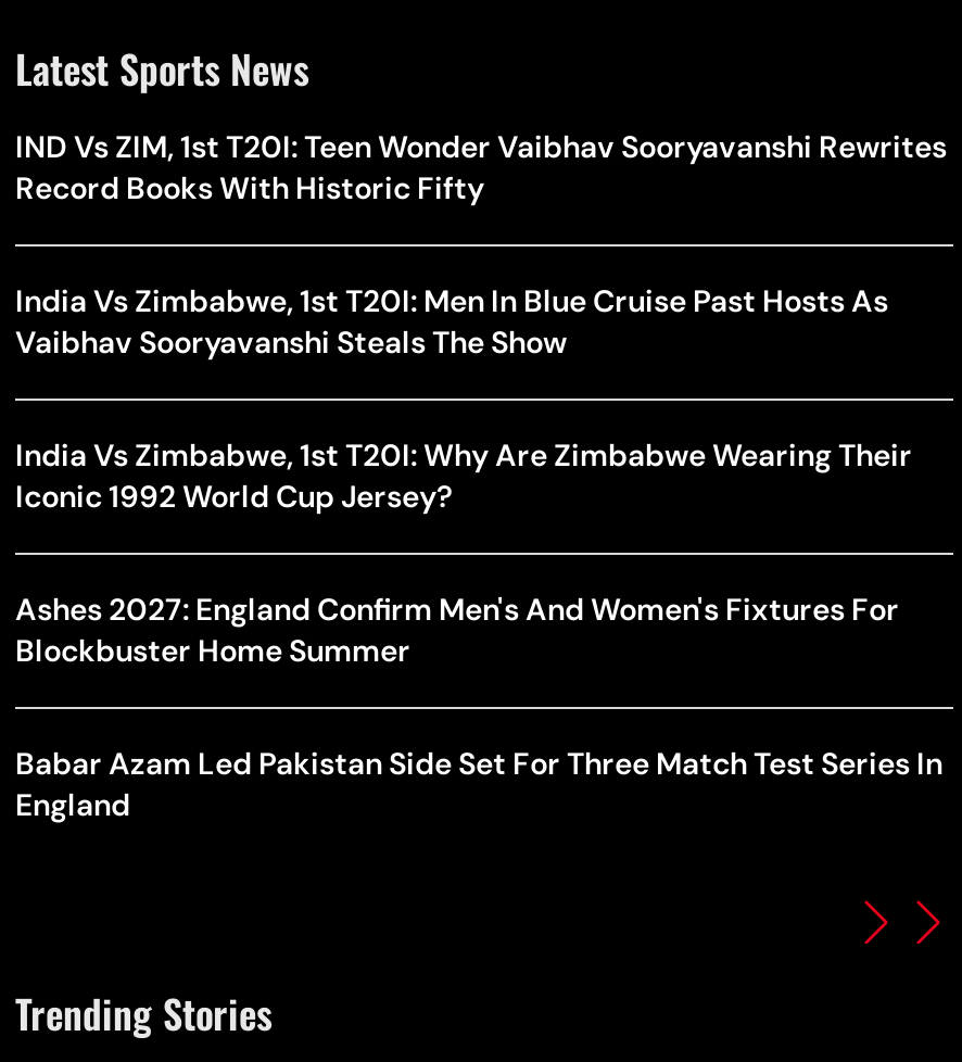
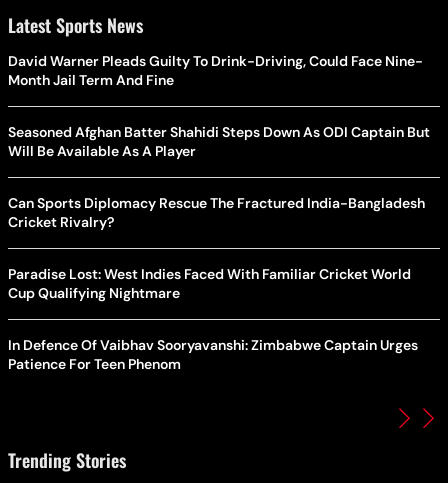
- IND Vs ZIM, 1st T20I: Teen Wonder Vaibhav Sooryavanshi Rewrites
- Record Books With Historic Fifty
+ David Warner Pleads Guilty To Drink-Driving, Could Face Nine-
+ Month Jail Term And Fine

- India Vs Zimbabwe, 1st T20I: Men In Blue Cruise Past Hosts As
- Vaibhav Sooryavanshi Steals The Show
+ Seasoned Afghan Batter Shahidi Steps Down As ODI Captain But
+ Will Be Available As A Player

- India Vs Zimbabwe, 1st T20I: Why Are Zimbabwe Wearing Their
- Iconic 1992 World Cup Jersey?
+ Can Sports Diplomacy Rescue The Fractured India-Bangladesh
+ Cricket Rivalry?

- Ashes 2027: England Confirm Men's And Women's Fixtures For
- Blockbuster Home Summer
+ Paradise Lost: West Indies Faced With Familiar Cricket World
+ Cup Qualifying Nightmare

- Babar Azam Led Pakistan Side Set For Three Match Test Series In
- England
+ In Defence Of Vaibhav Sooryavanshi: Zimbabwe Captain Urges
+ Patience For Teen Phenom
